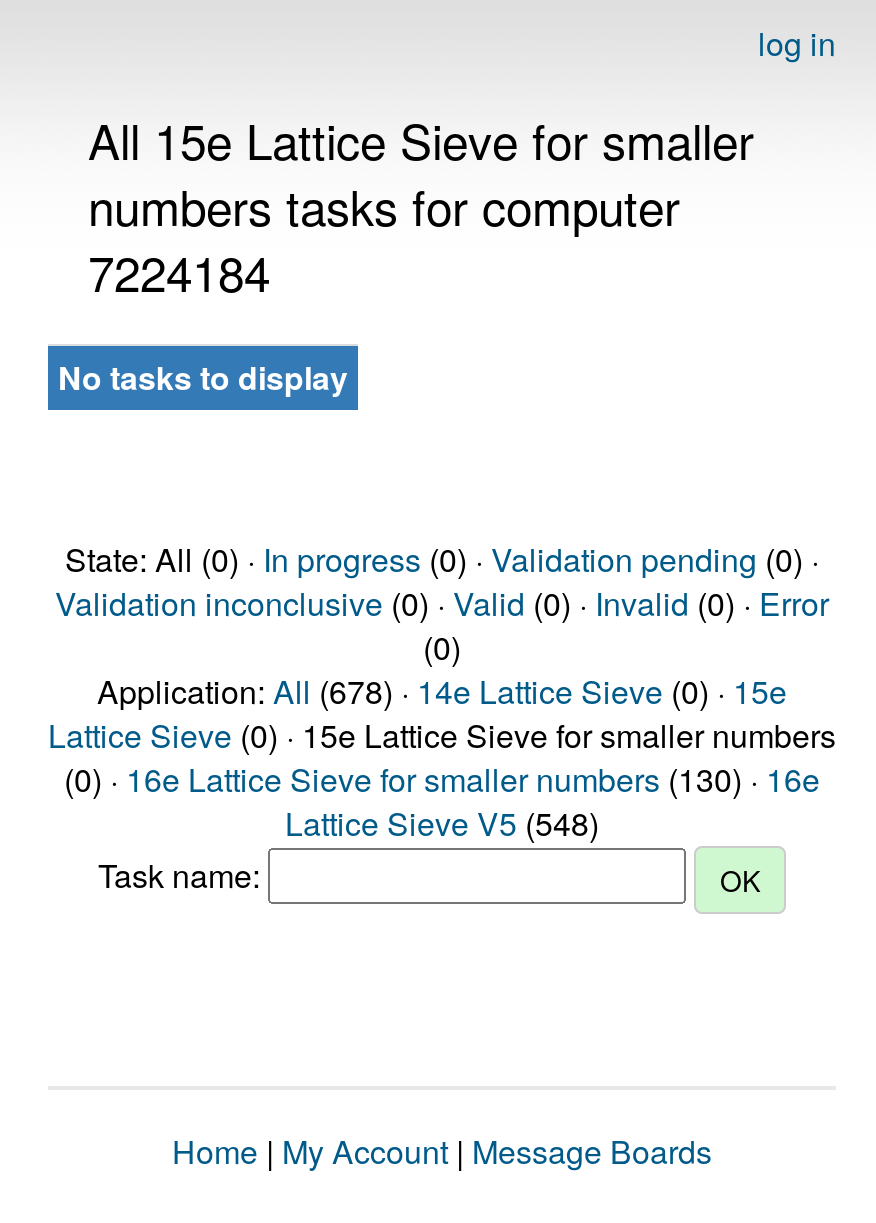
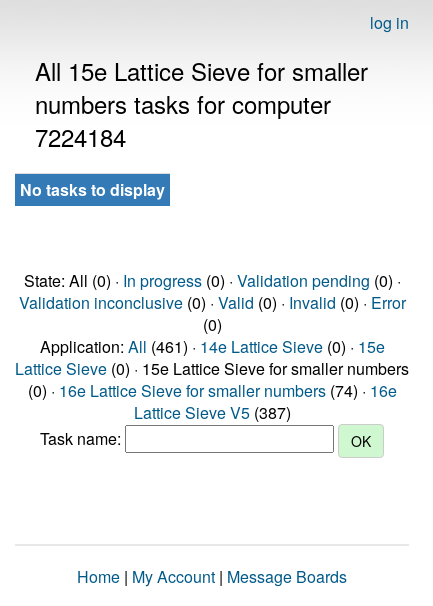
- Application: All (678) · 14e Lattice Sieve (0) · 15e
+ Application: All (461) · 14e Lattice Sieve (0) · 15e

- (0) · 16e Lattice Sieve for smaller numbers (130) · 16e
+ (0) · 16e Lattice Sieve for smaller numbers (74) · 16e

- Lattice Sieve V5 (548)
+ Lattice Sieve V5 (387)
